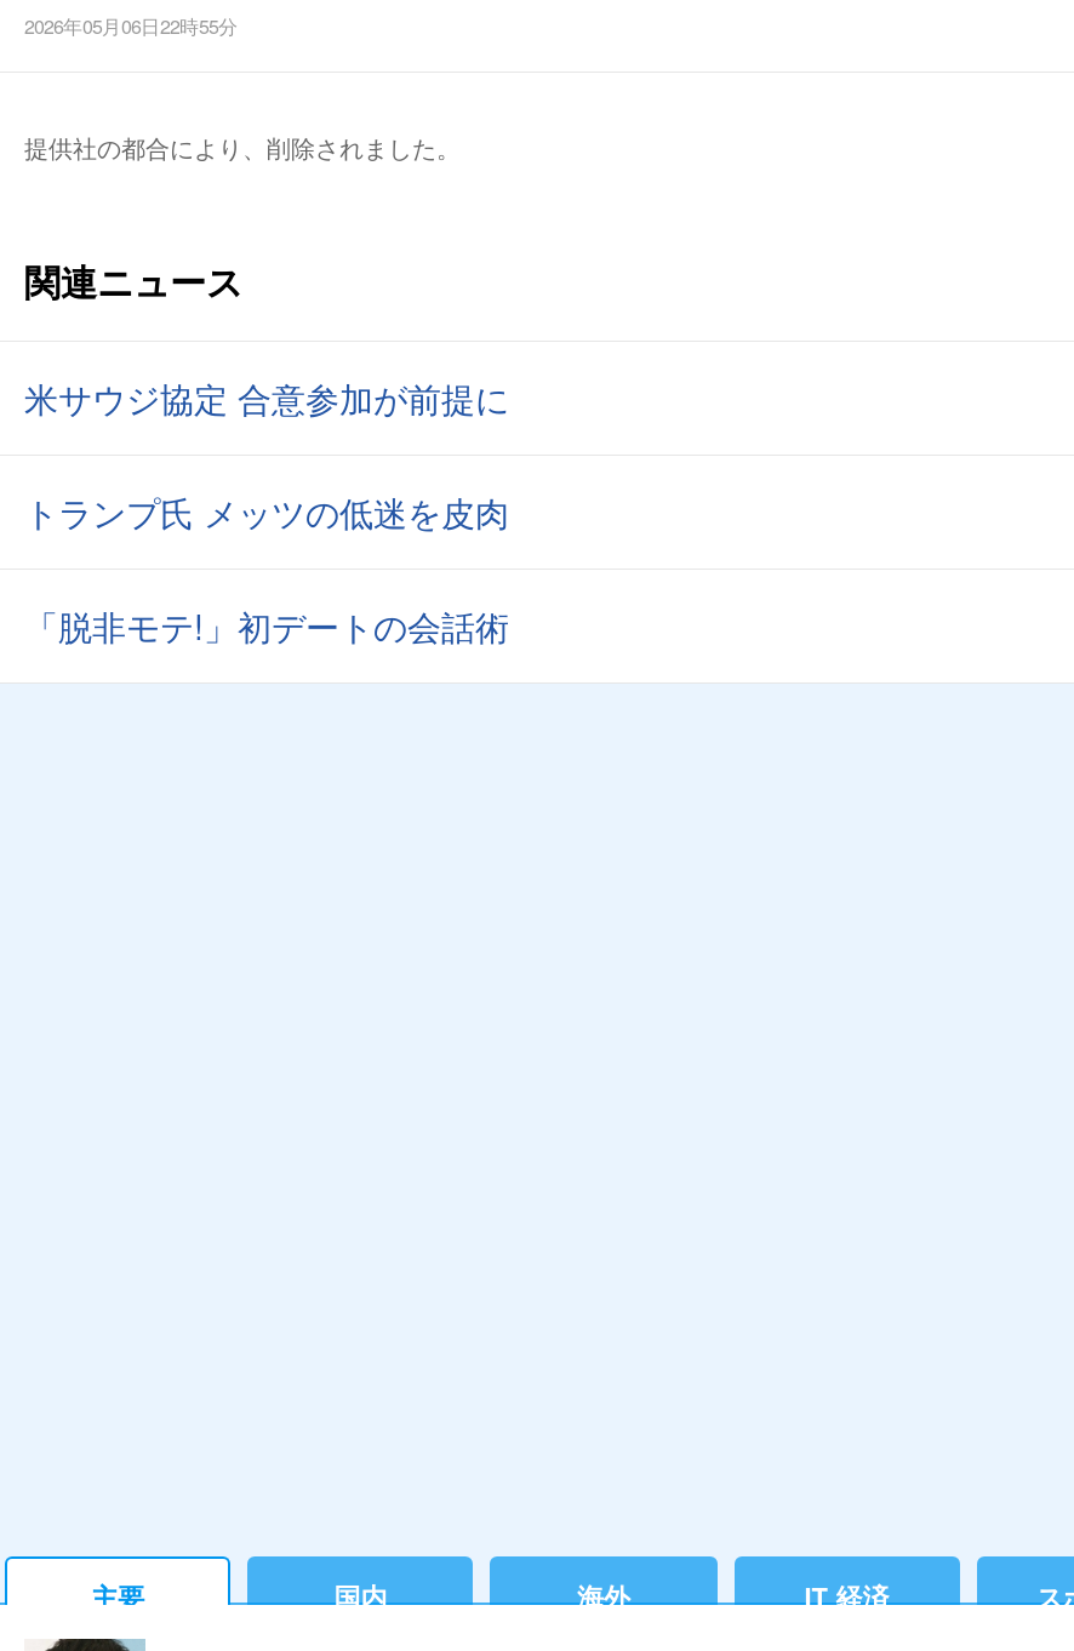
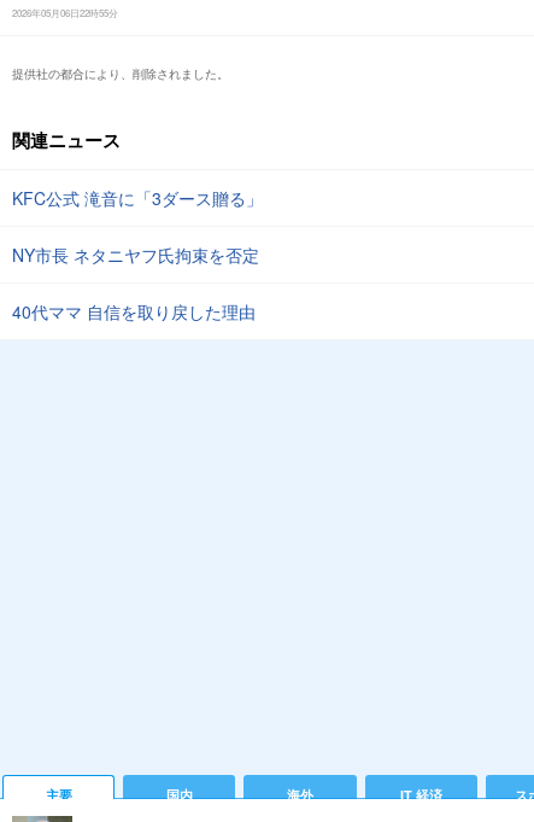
- 米サウジ協定 合意参加が前提に
+ KFC公式 滝音に「3ダース贈る」

- トランプ氏 メッツの低迷を皮肉
+ NY市長 ネタニヤフ氏拘束を否定

- 「脱非モテ!」初デートの会話術
+ 40代ママ 自信を取り戻した理由
